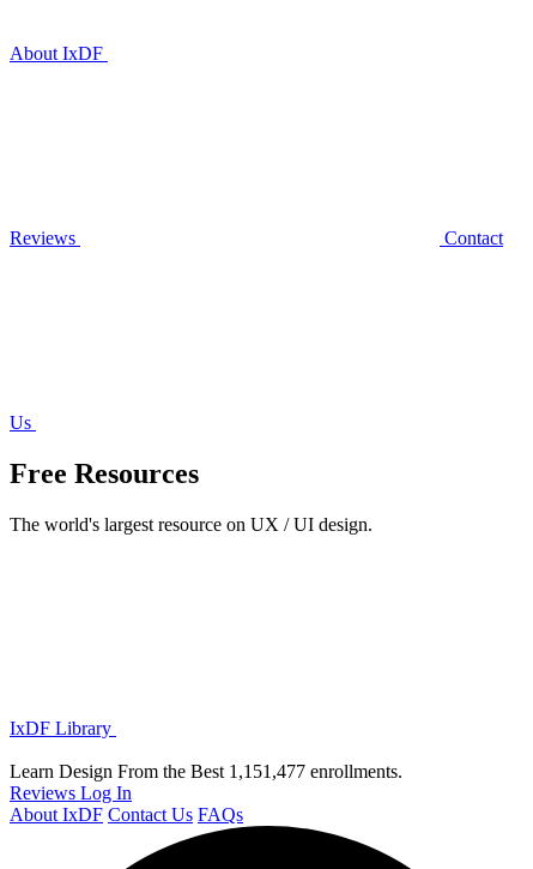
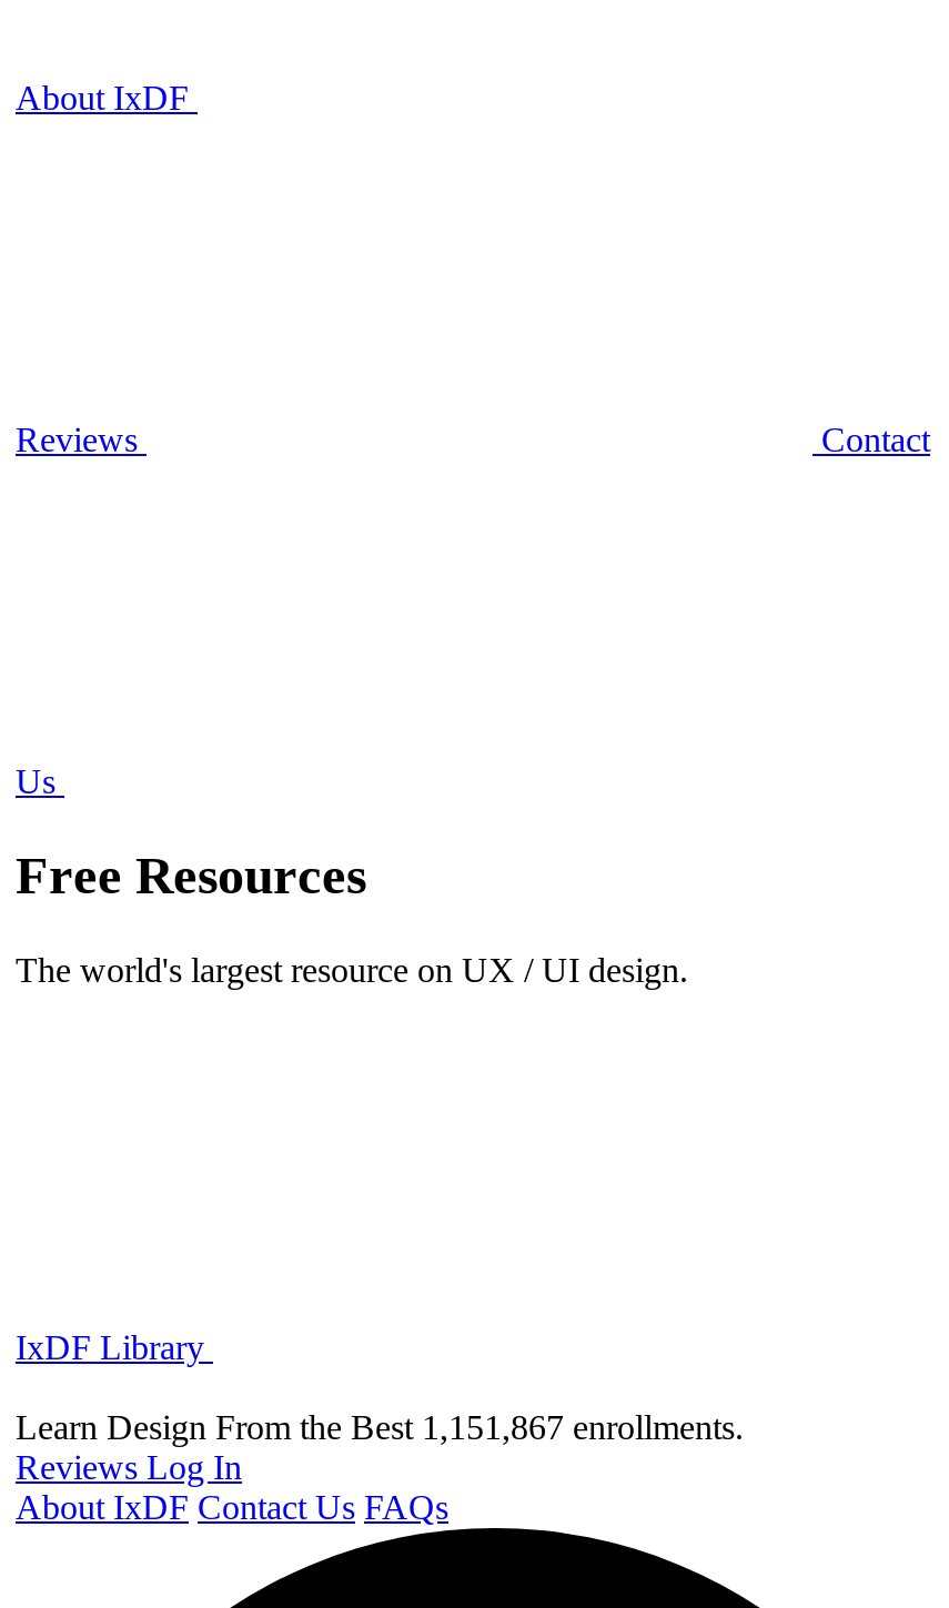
- Learn Design From the Best 1,151,477 enrollments.
+ Learn Design From the Best 1,151,867 enrollments.
